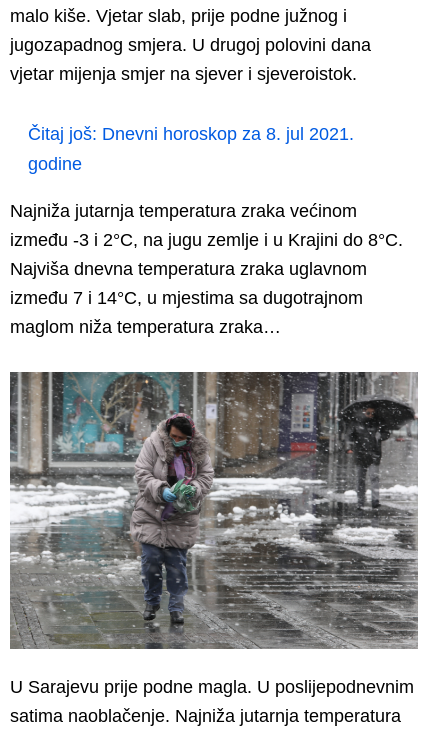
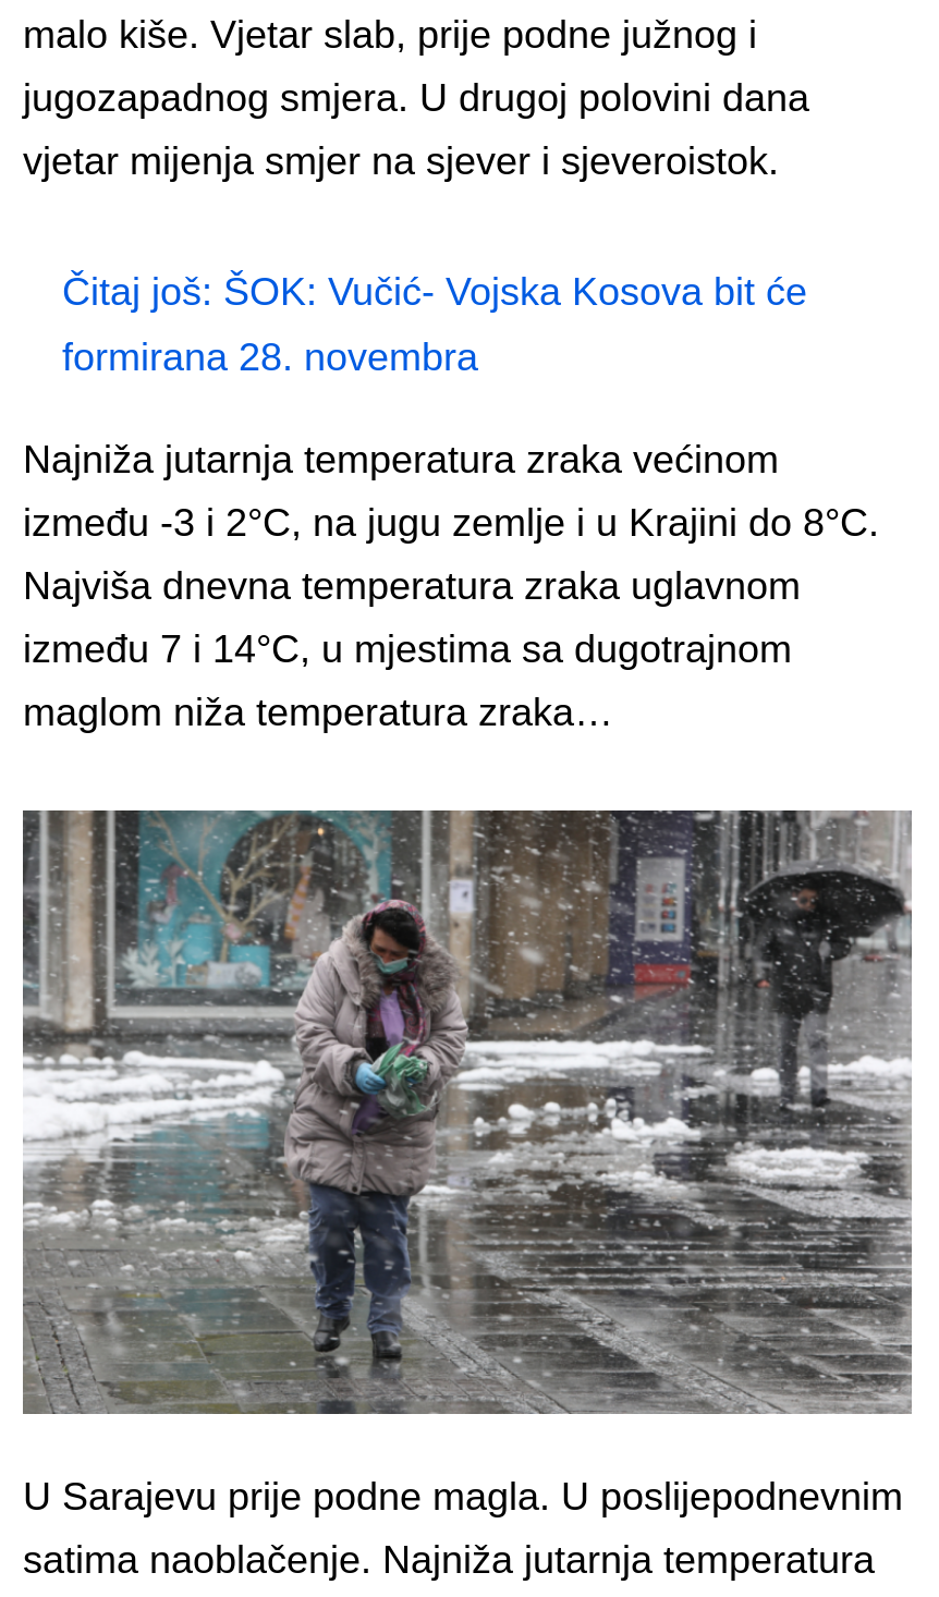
- Čitaj još: Dnevni horoskop za 8. jul 2021.
+ Čitaj još: ŠOK: Vučić- Vojska Kosova bit će

- godine
+ formirana 28. novembra
